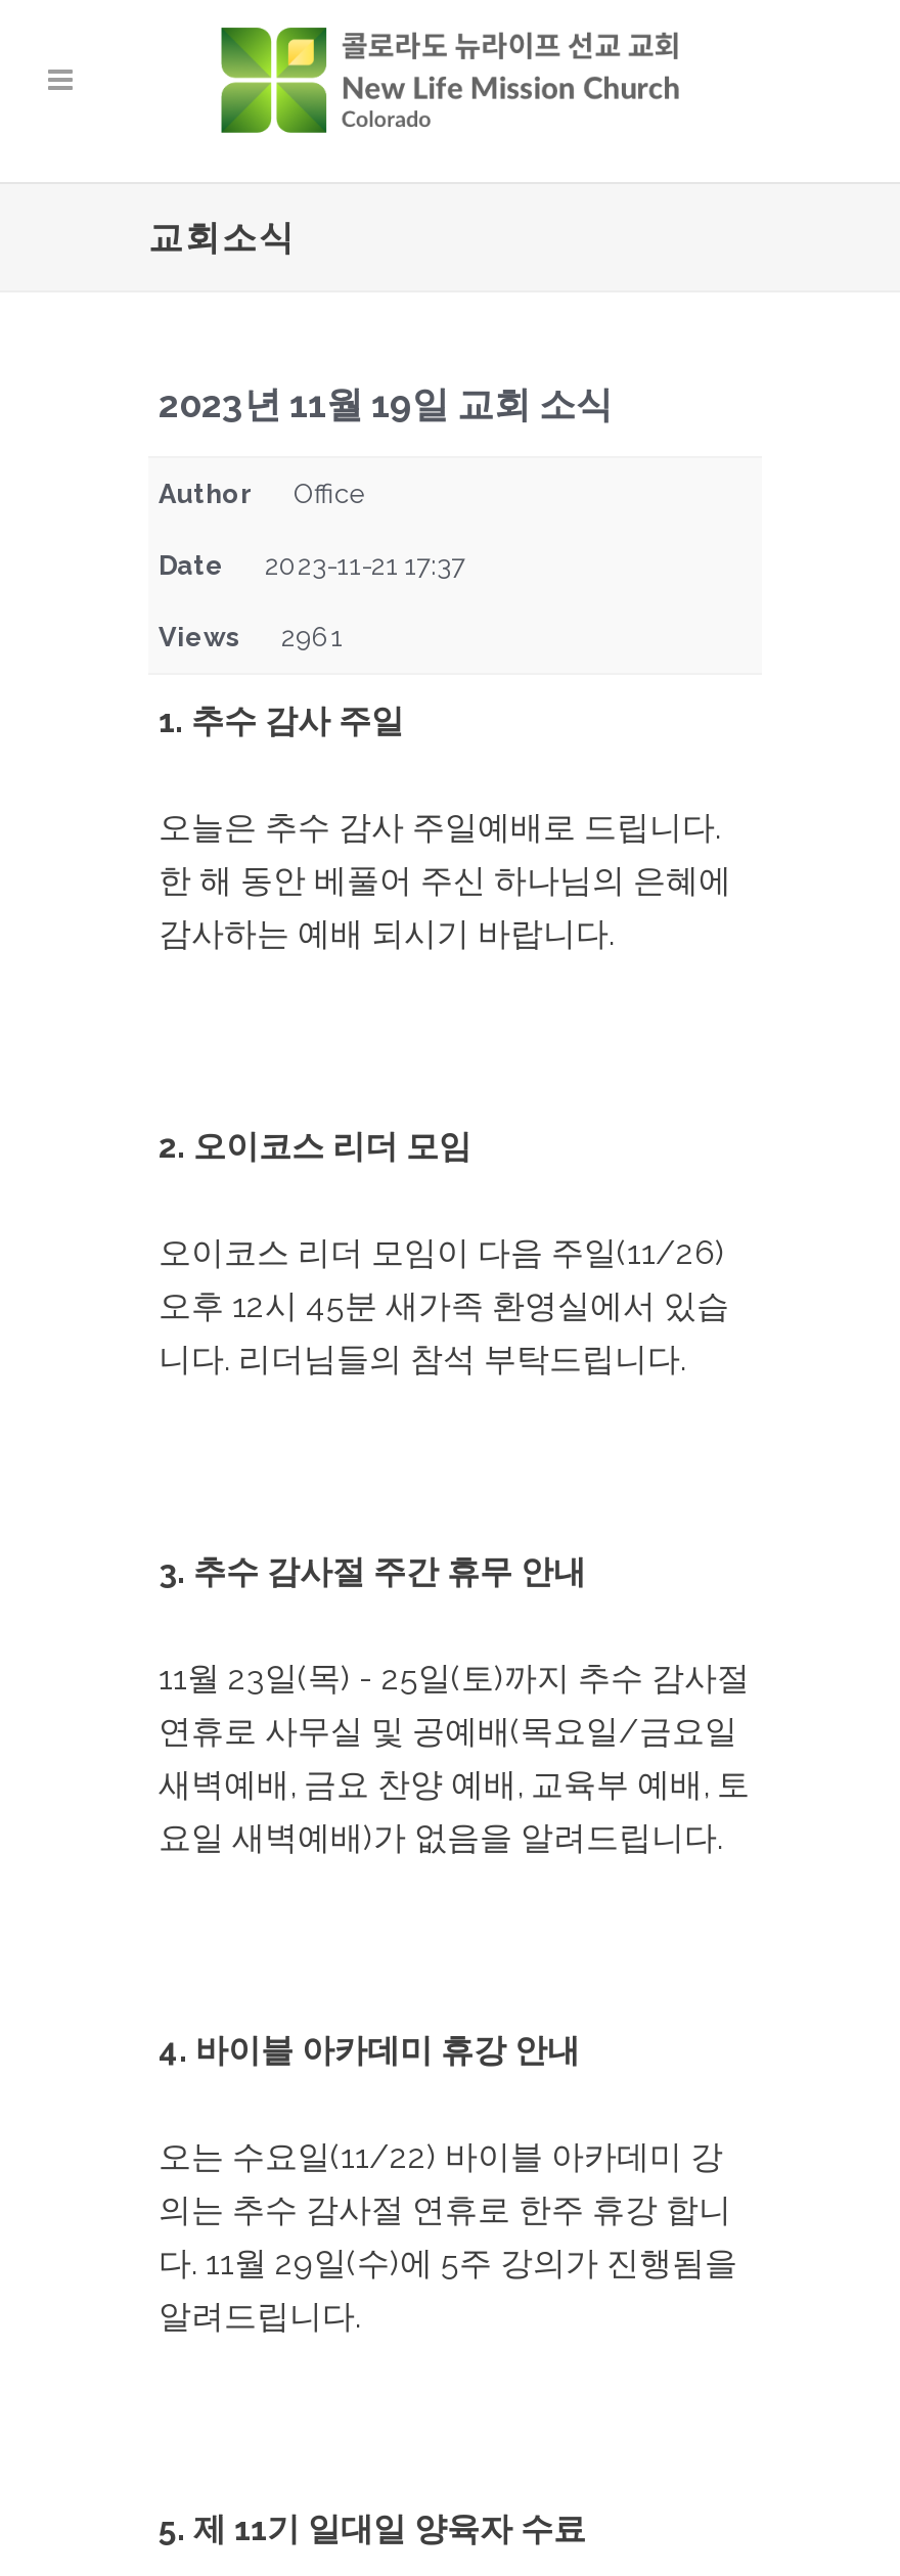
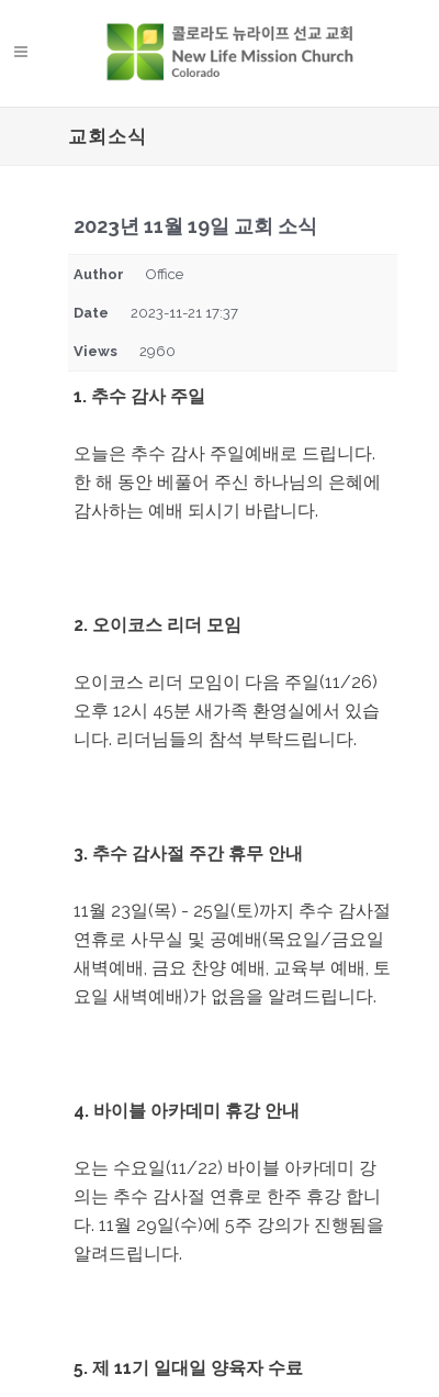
- Views 2961
+ Views 2960
